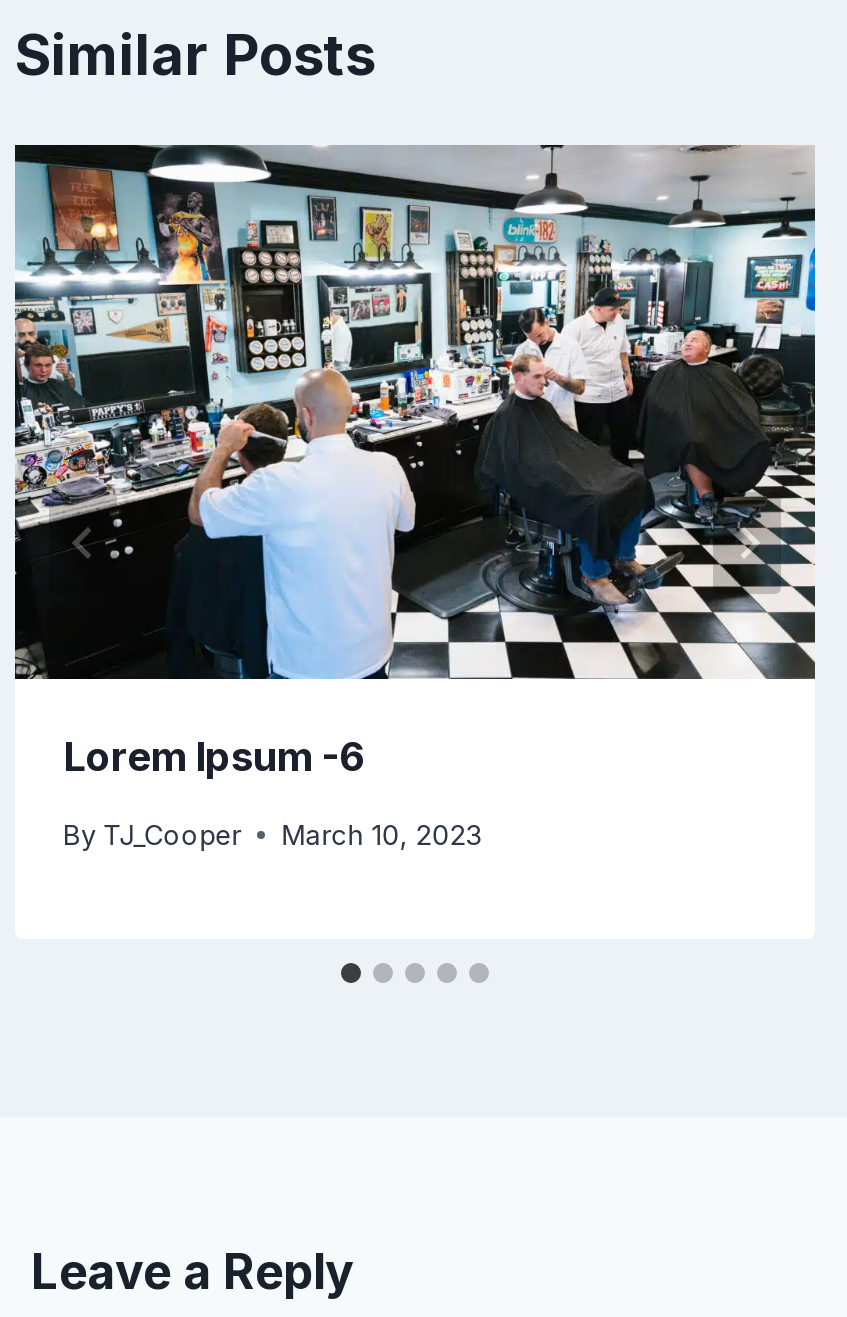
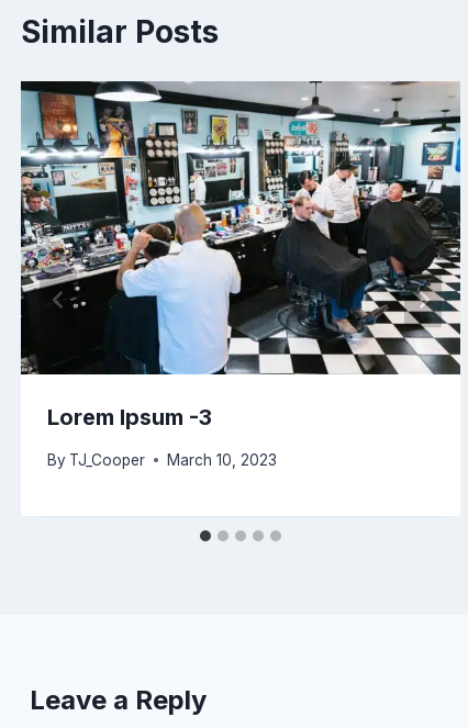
- Lorem Ipsum -6
+ Lorem Ipsum -3
